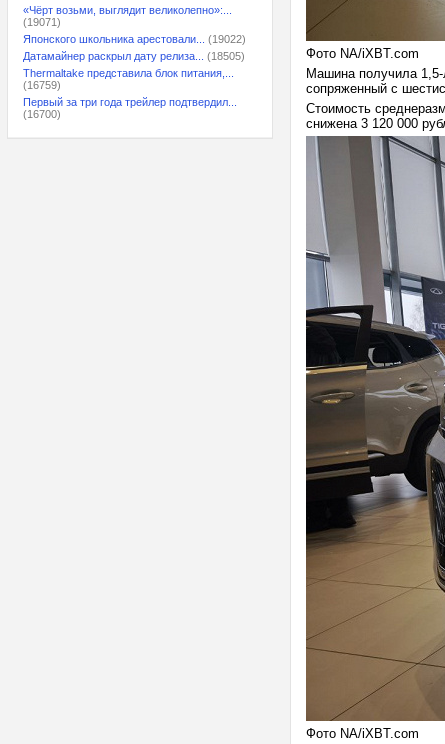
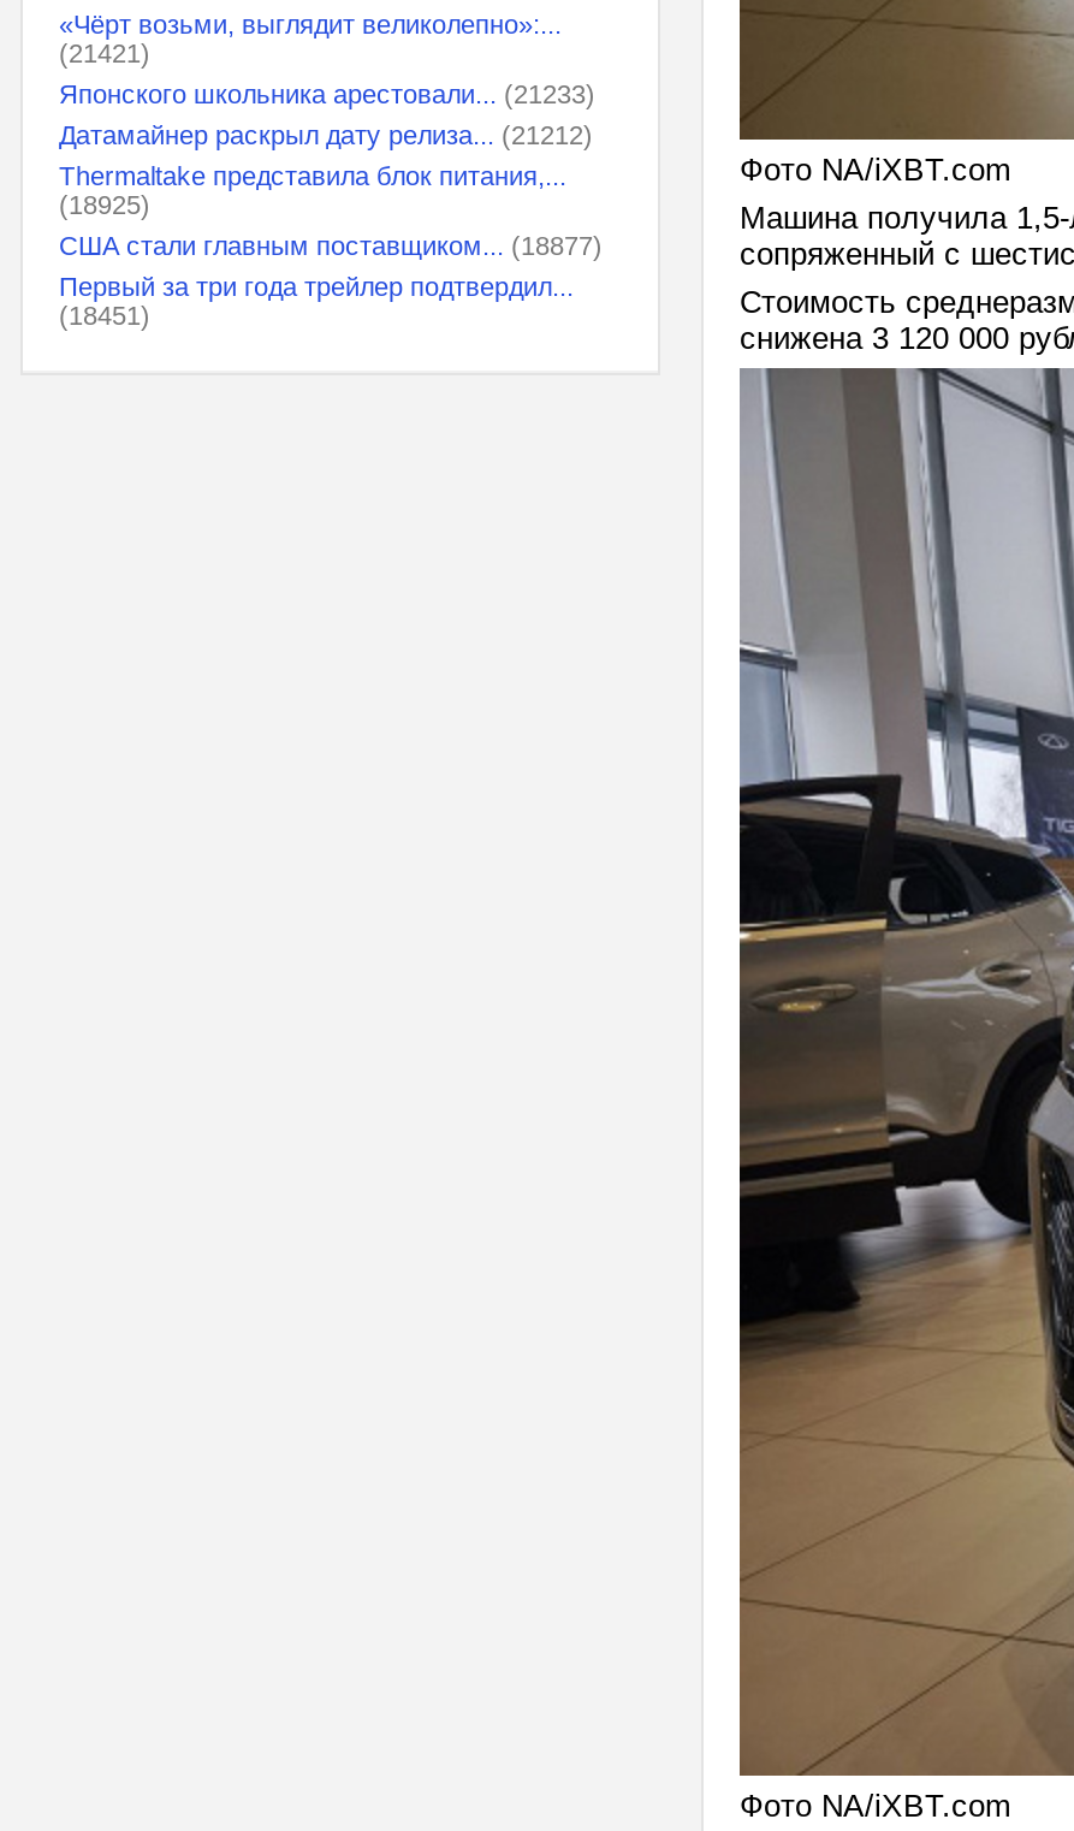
- (19071)
+ (21421)

- Японского школьника арестовали... (19022)
+ Японского школьника арестовали... (21233)

- Датамайнер раскрыл дату релиза... (18505)
+ Датамайнер раскрыл дату релиза... (21212)

- (16759)
+ (18925)
+ США стали главным поставщиком... (18877)

- (16700)
+ (18451)
